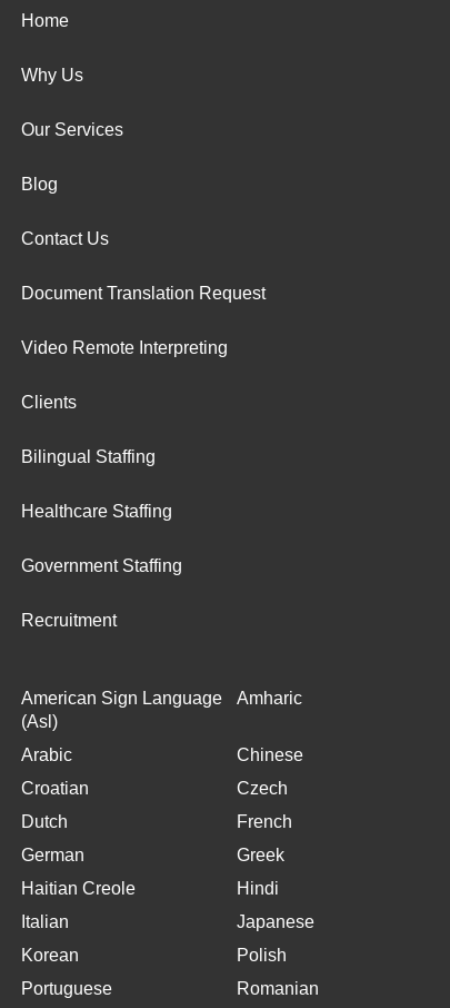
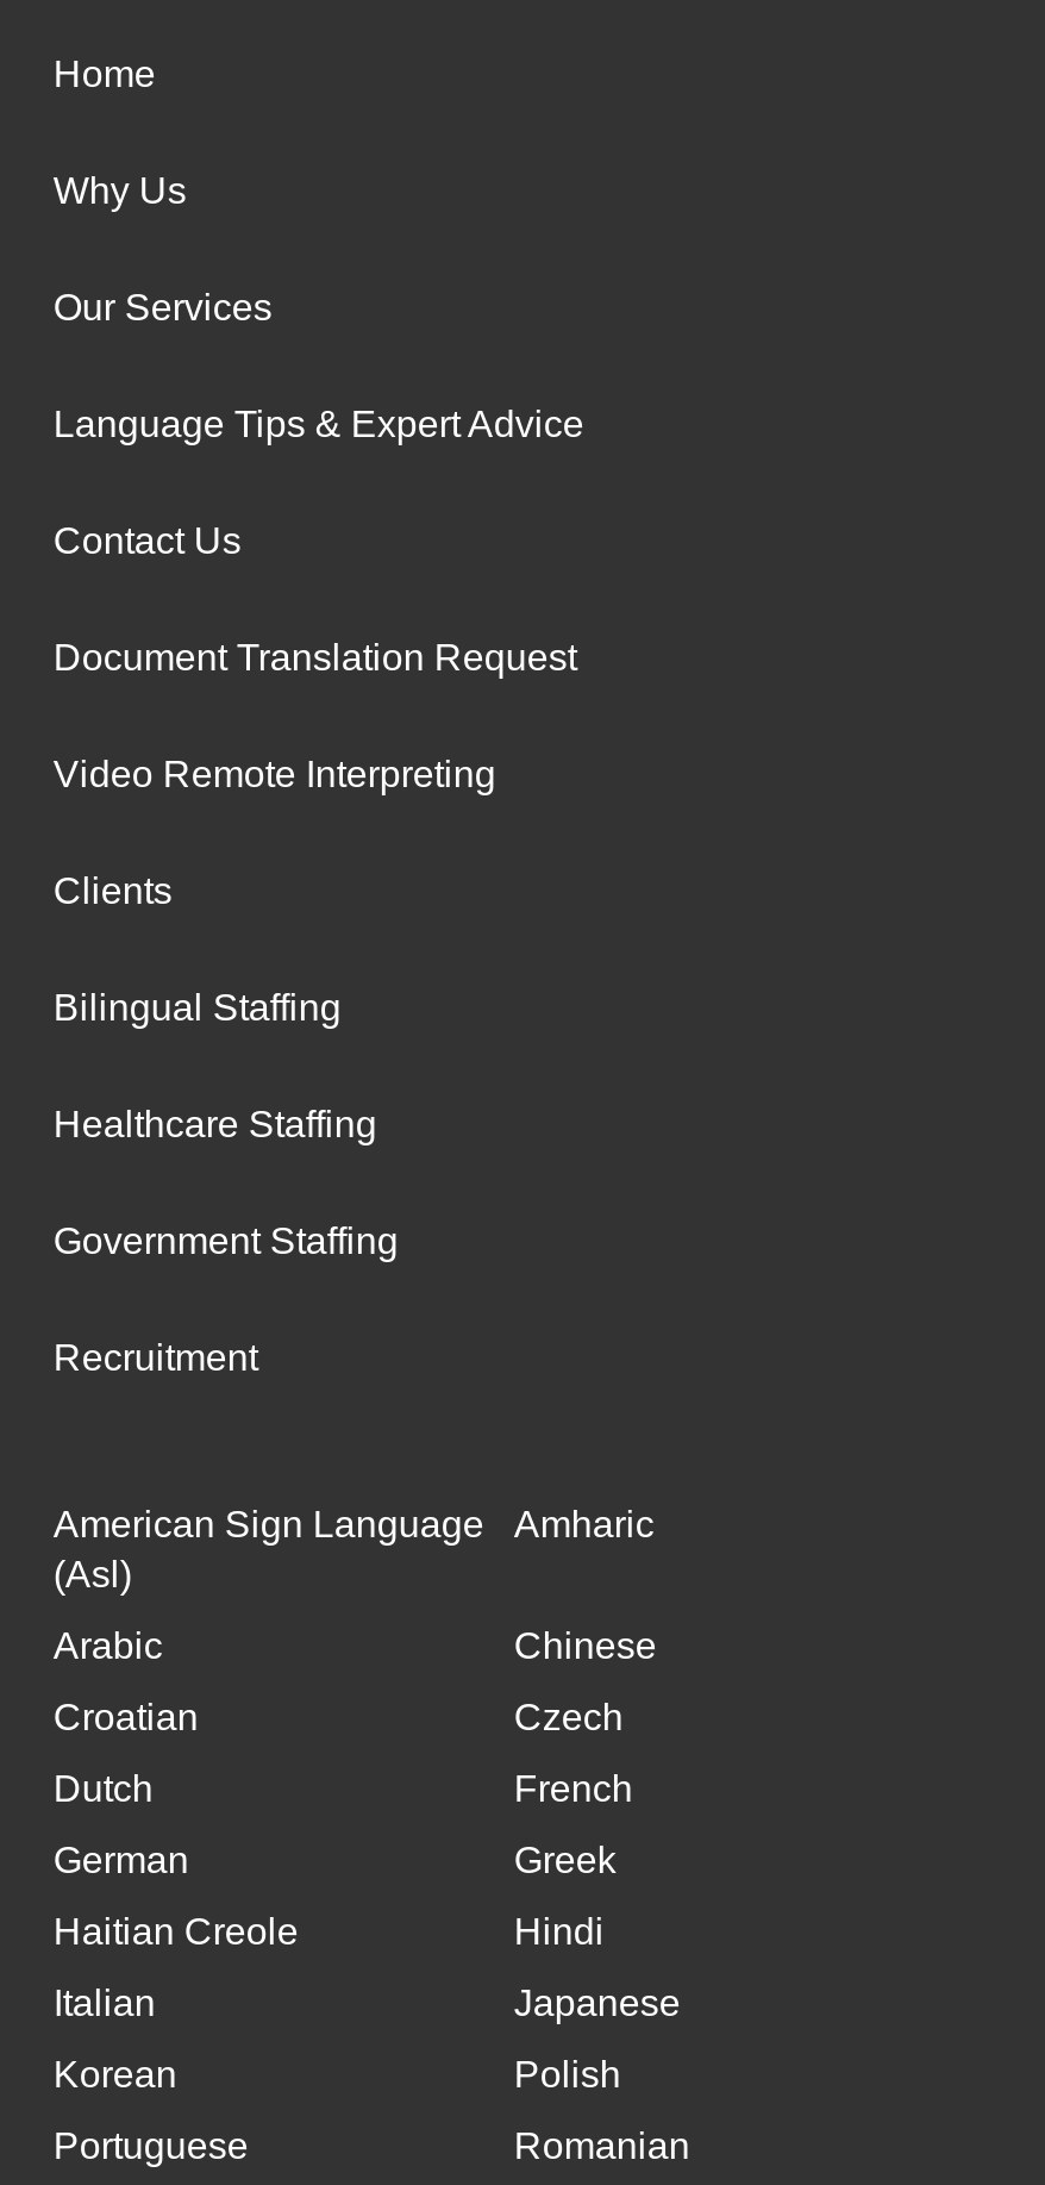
- Blog
+ Language Tips & Expert Advice
